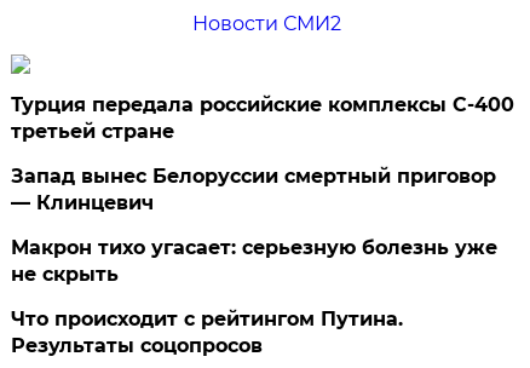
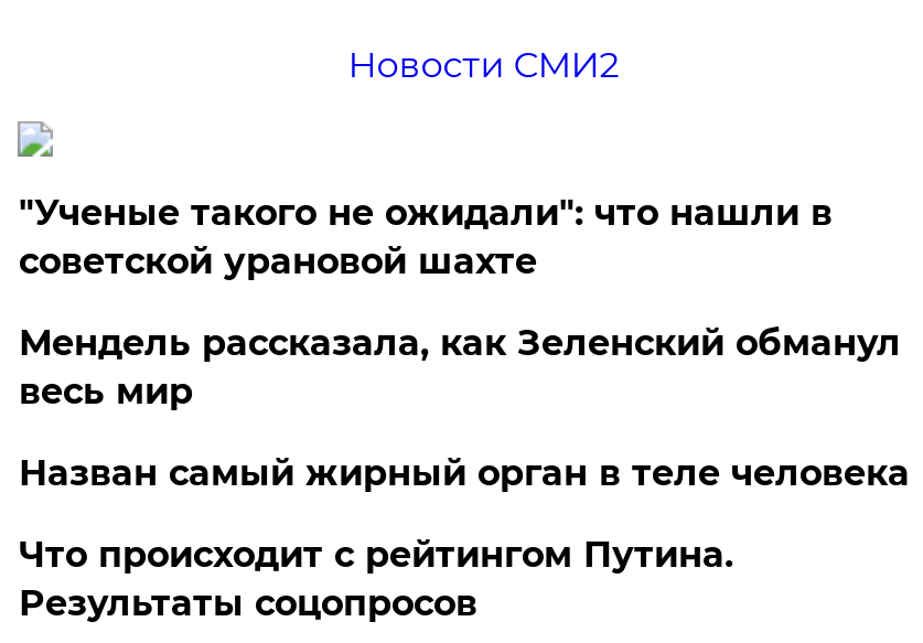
- Турция передала российские комплексы С-400
- третьей стране
+ "Ученые такого не ожидали": что нашли в
+ советской урановой шахте

- Запад вынес Белоруссии смертный приговор
- — Клинцевич
+ Мендель рассказала, как Зеленский обманул
+ весь мир

- Макрон тихо угасает: серьезную болезнь уже
- не скрыть
+ Назван самый жирный орган в теле человека
